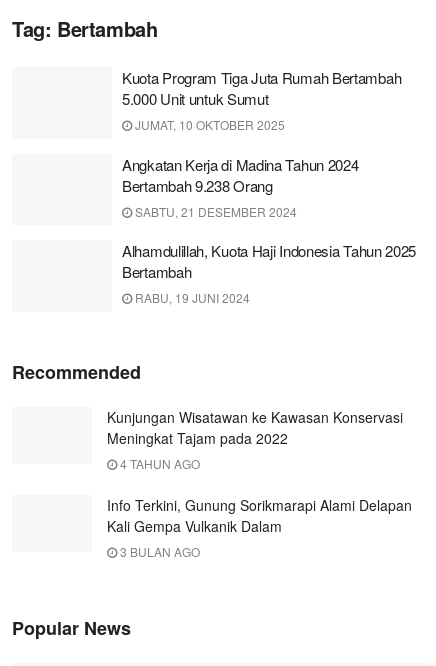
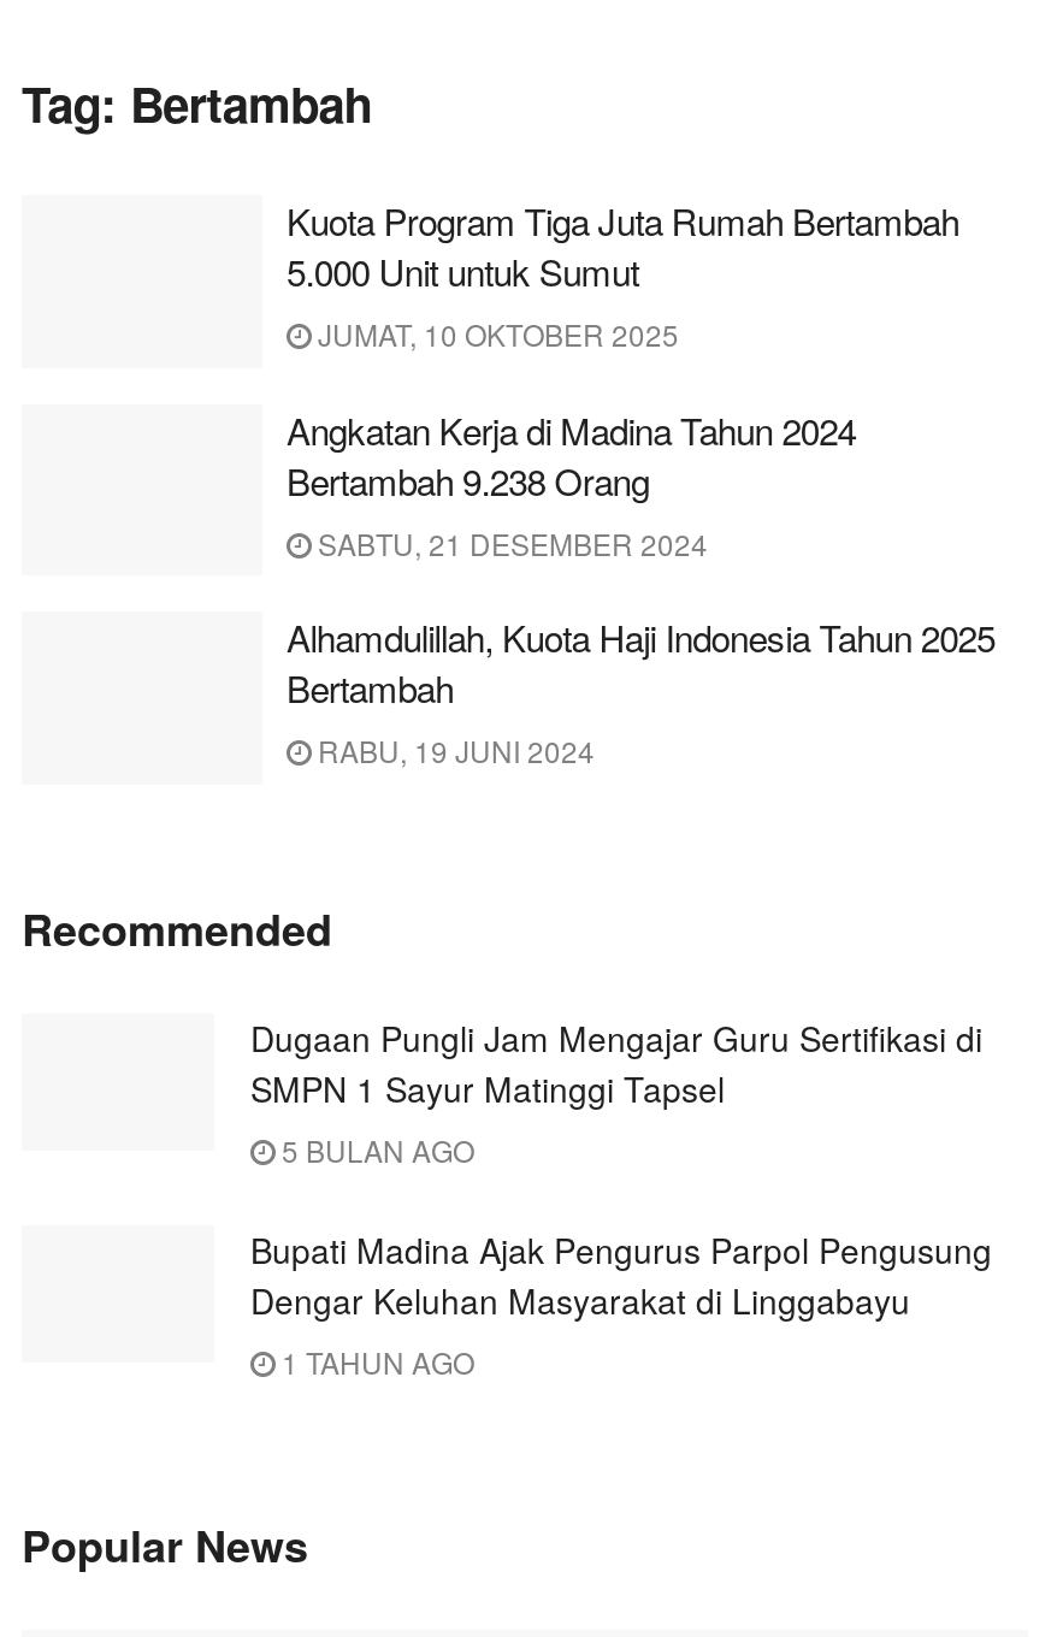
- Kunjungan Wisatawan ke Kawasan Konservasi
- Meningkat Tajam pada 2022
- 4 TAHUN AGO
+ Dugaan Pungli Jam Mengajar Guru Sertifikasi di
+ SMPN 1 Sayur Matinggi Tapsel
+ 5 BULAN AGO

- Info Terkini, Gunung Sorikmarapi Alami Delapan
- Kali Gempa Vulkanik Dalam
- 3 BULAN AGO
+ Bupati Madina Ajak Pengurus Parpol Pengusung
+ Dengar Keluhan Masyarakat di Linggabayu
+ 1 TAHUN AGO
